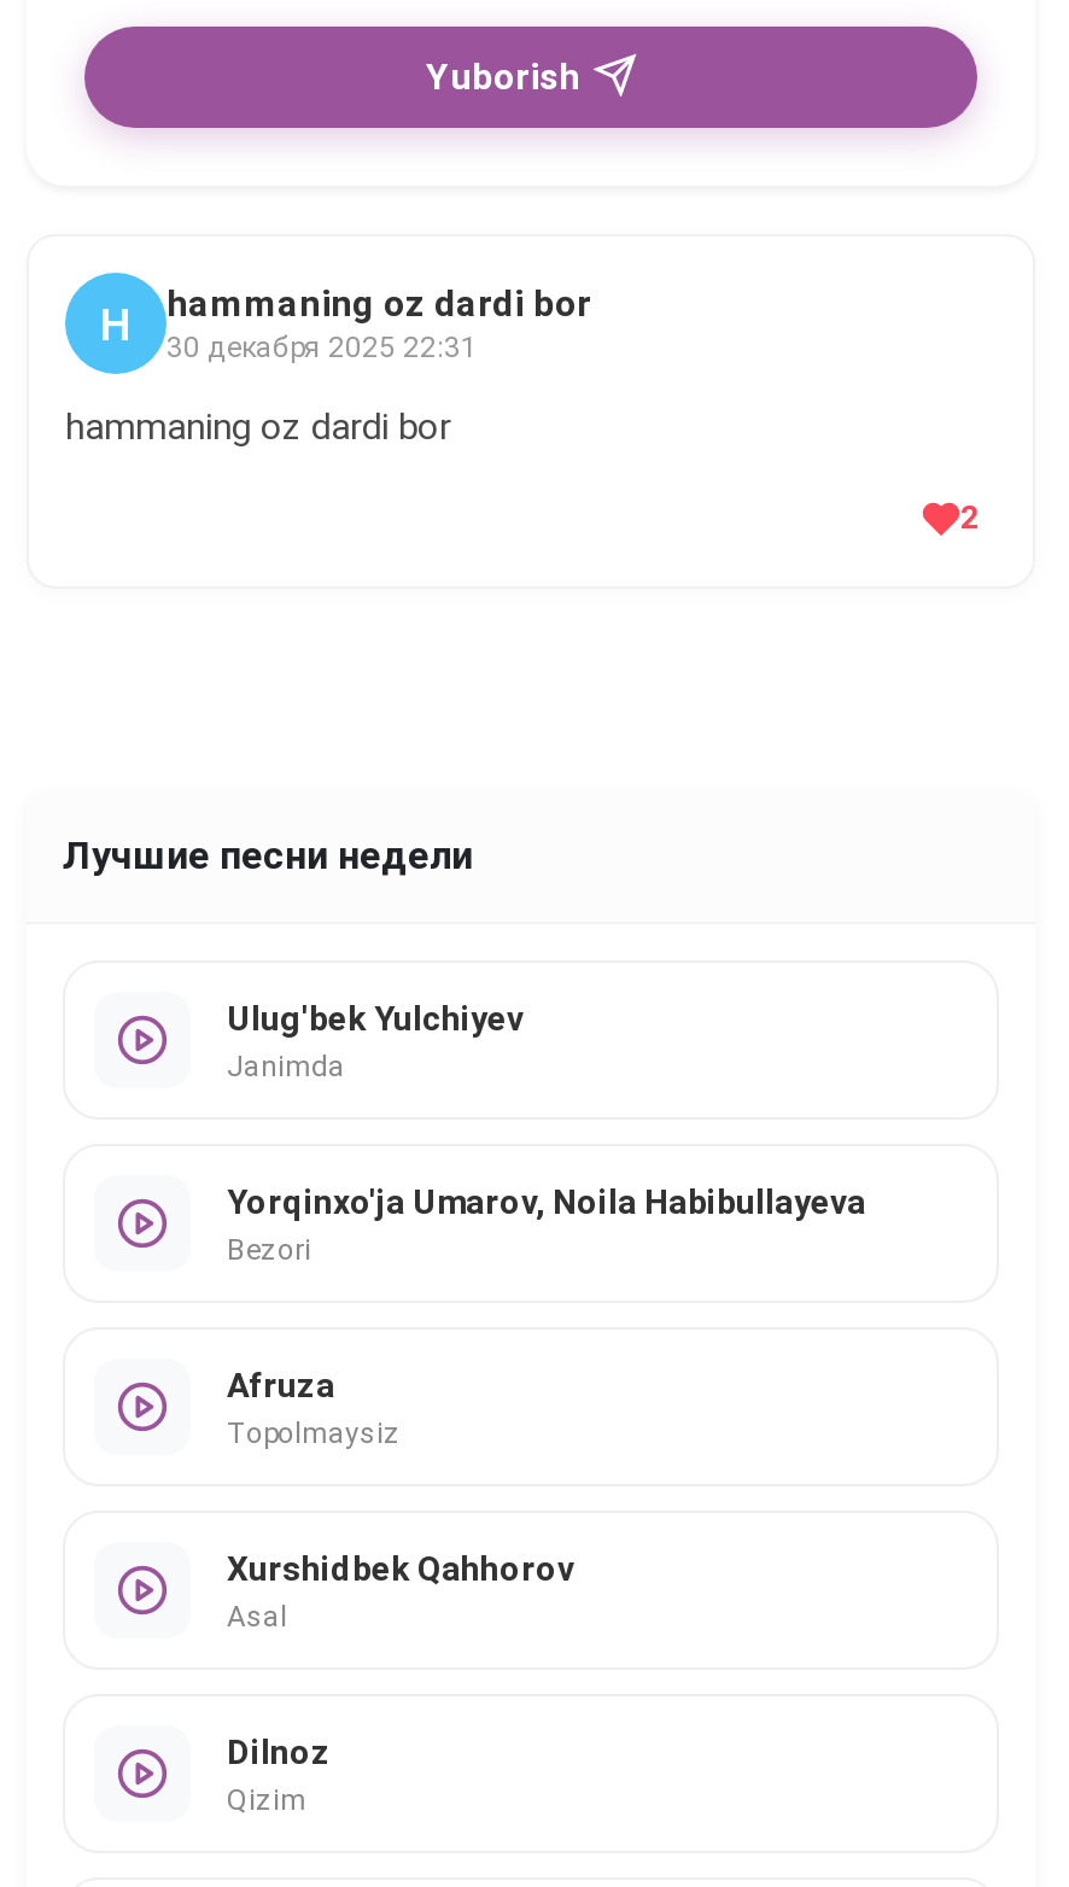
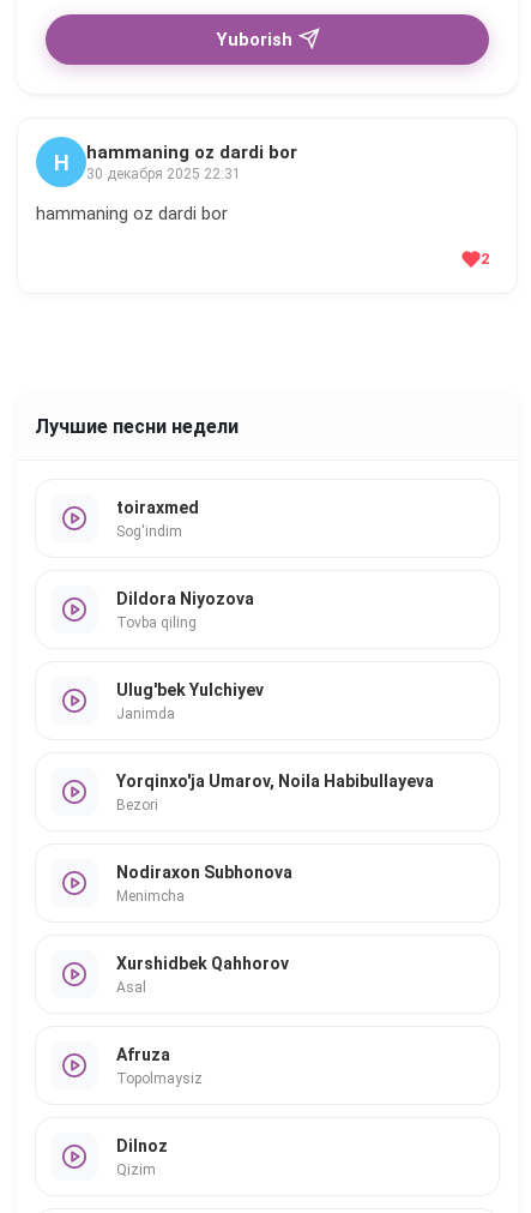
+ toiraxmed
+ Sog'indim

+ Dildora Niyozova
+ Tovba qiling

+ Nodiraxon Subhonova
+ Menimcha

moved down: Afruza | Topolmaysiz
